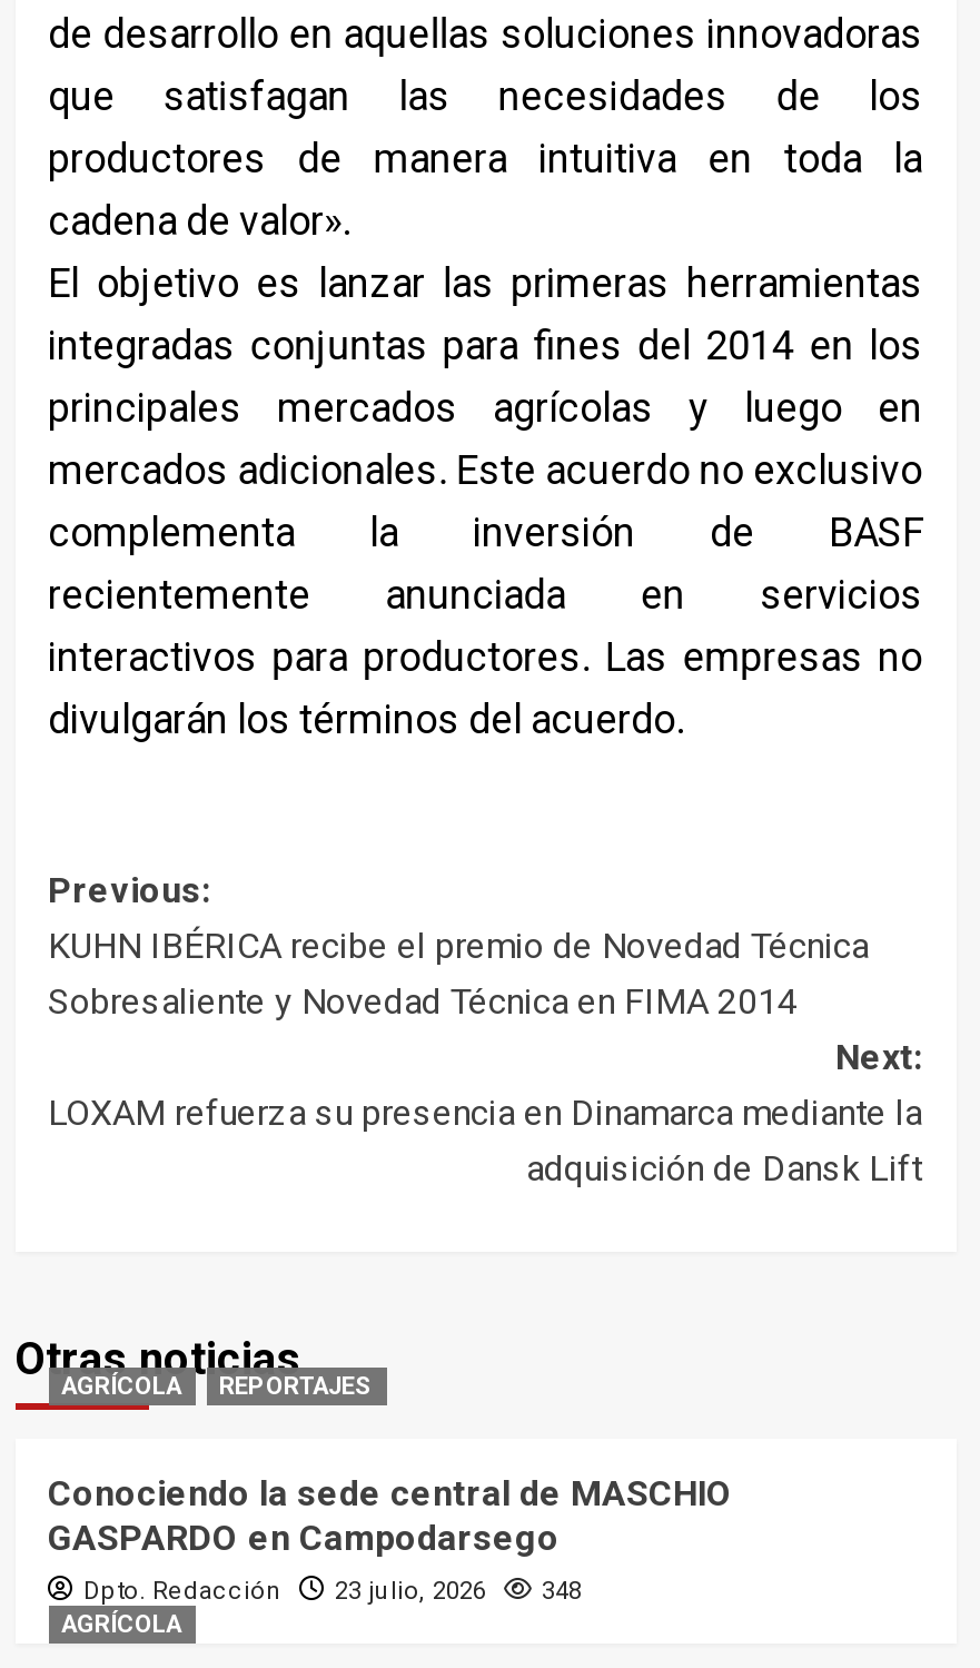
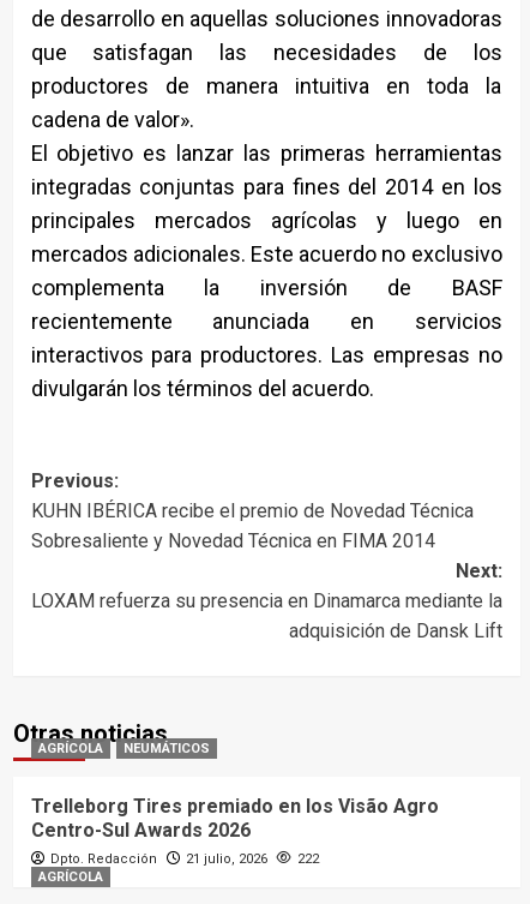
- REPORTAJES
+ NEUMÁTICOS

- Conociendo la sede central de MASCHIO
- GASPARDO en Campodarsego
+ Trelleborg Tires premiado en los Visão Agro
+ Centro-Sul Awards 2026

- 23 julio, 2026
+ 21 julio, 2026

- 348
+ 222
